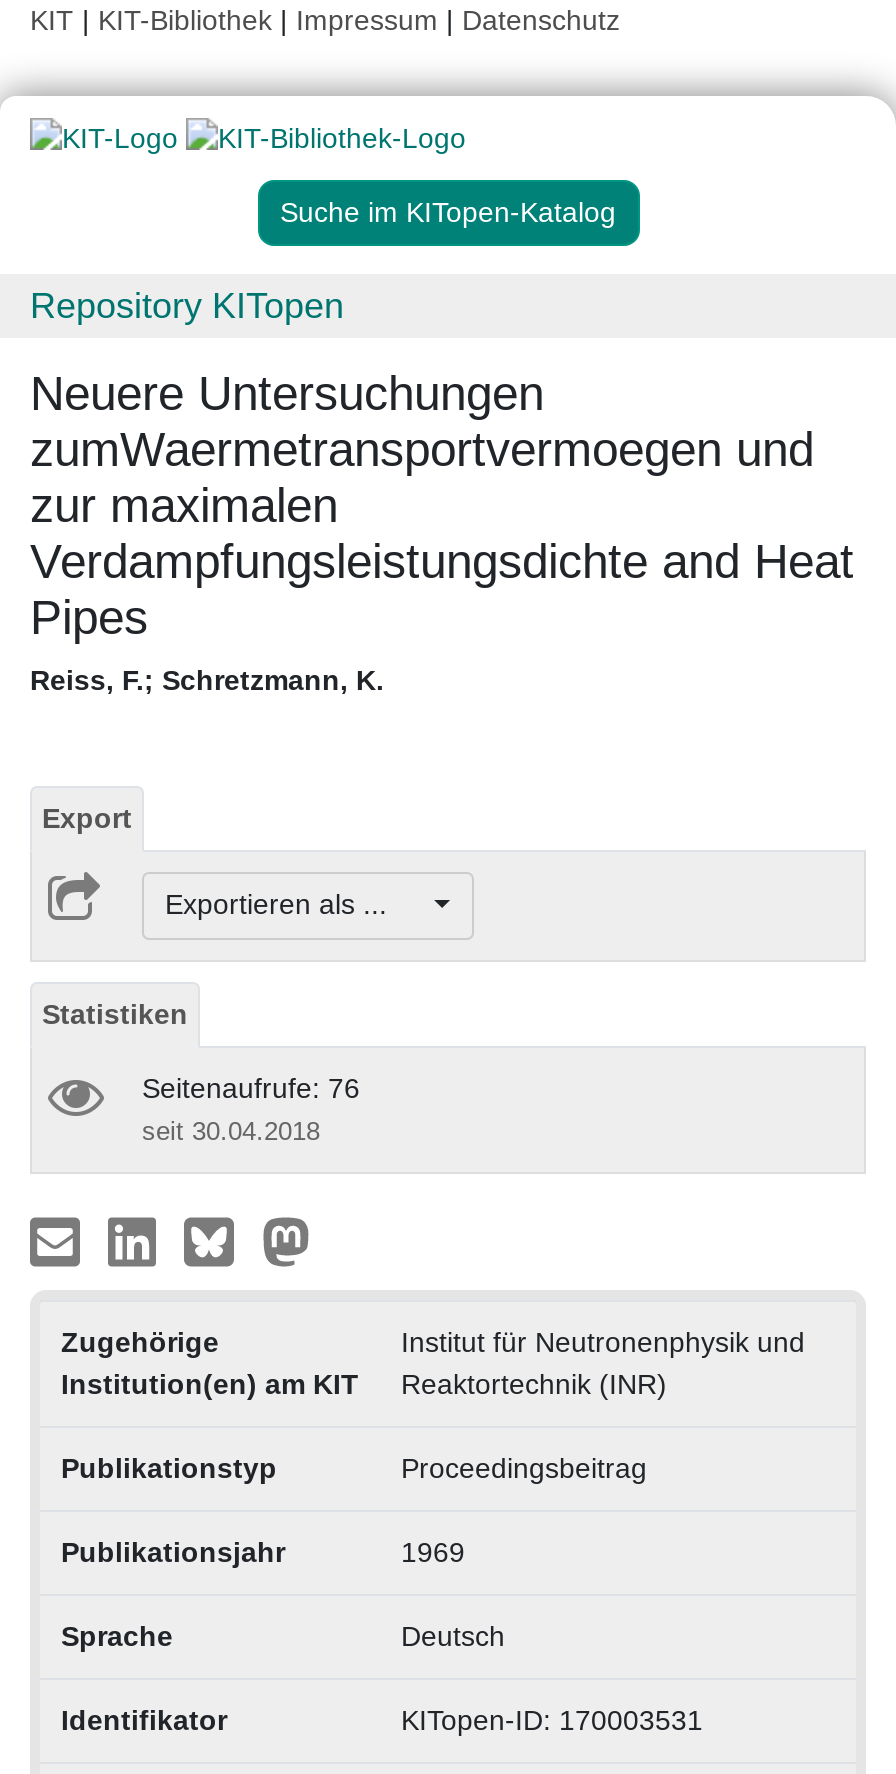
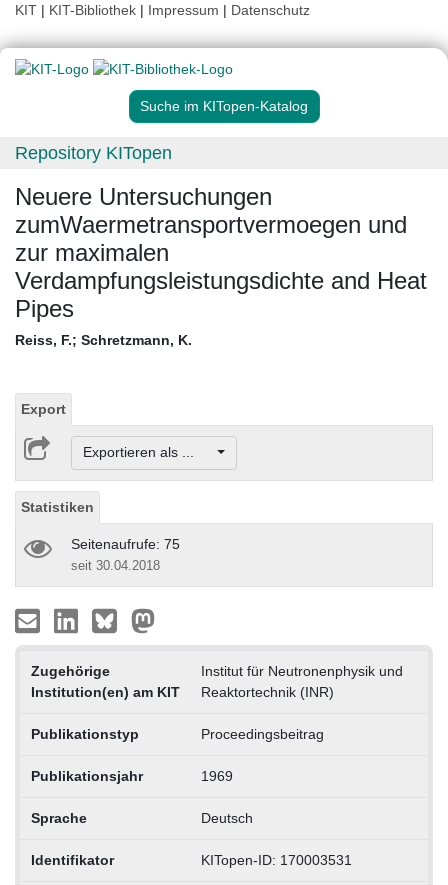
- Seitenaufrufe: 76
+ Seitenaufrufe: 75
